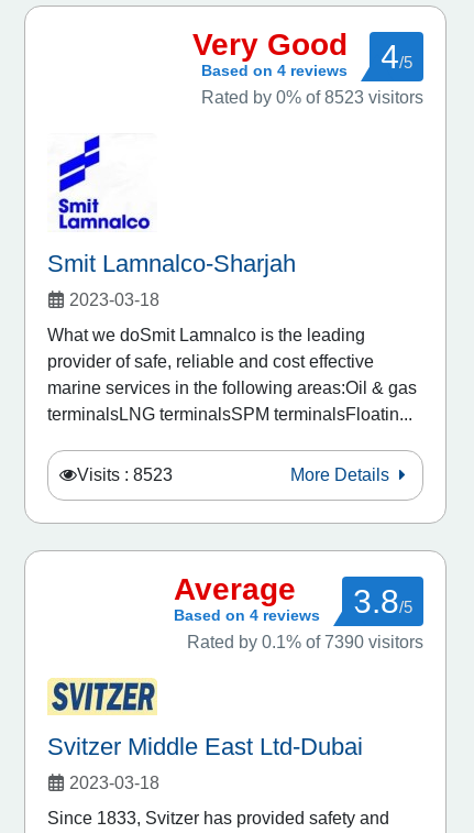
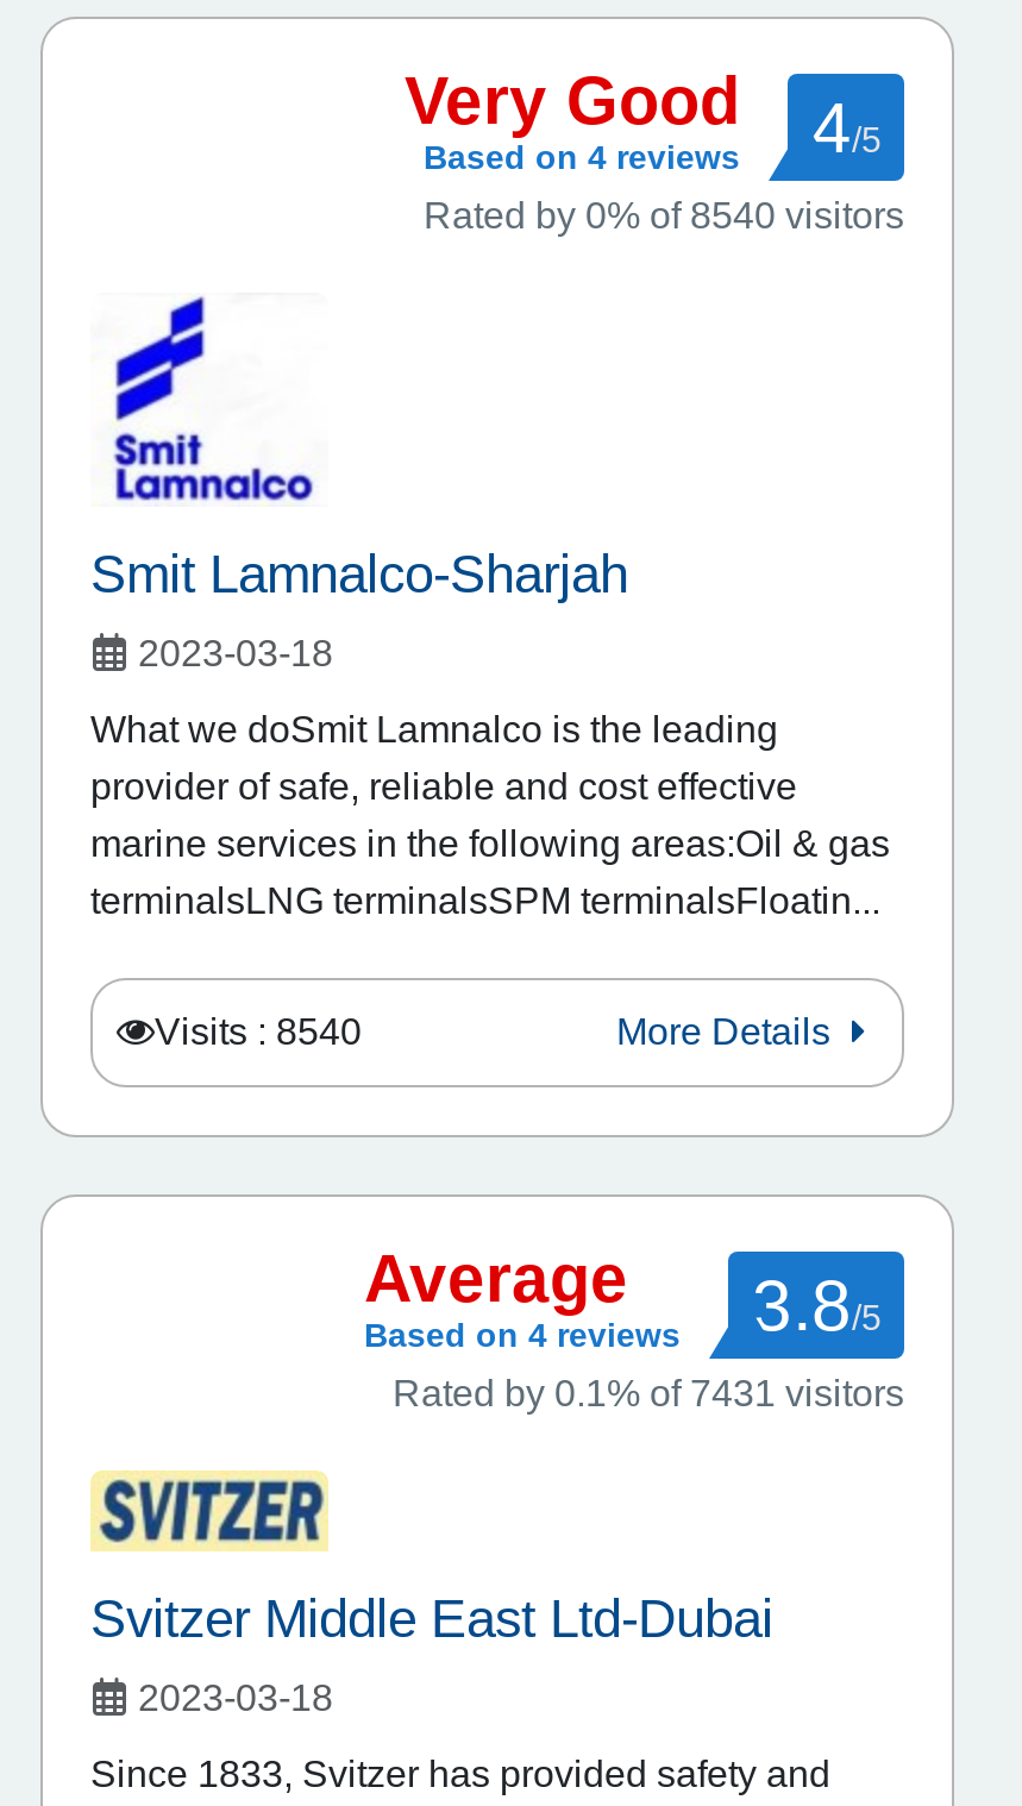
- Rated by 0% of 8523 visitors
+ Rated by 0% of 8540 visitors

- Visits : 8523
+ Visits : 8540

- Rated by 0.1% of 7390 visitors
+ Rated by 0.1% of 7431 visitors
